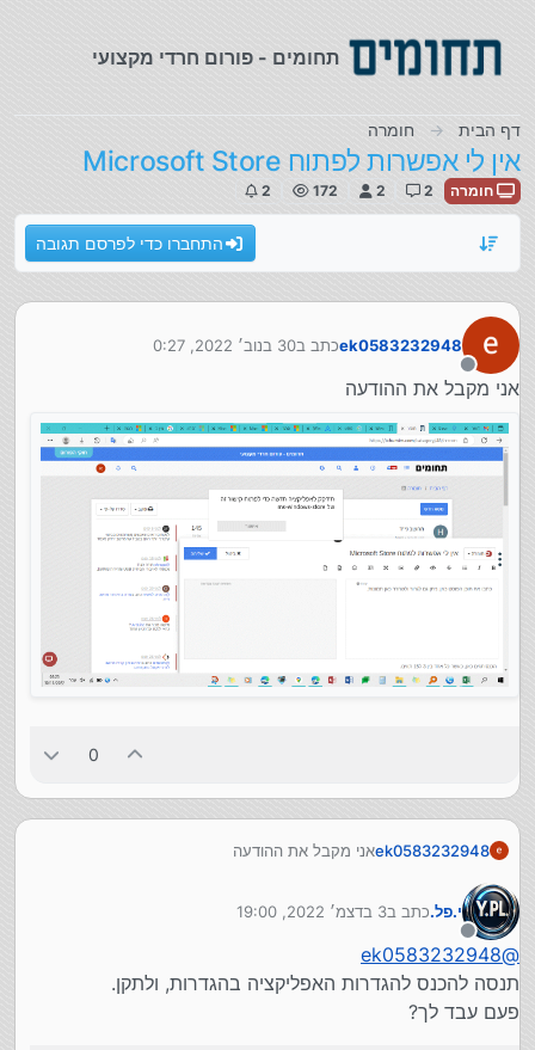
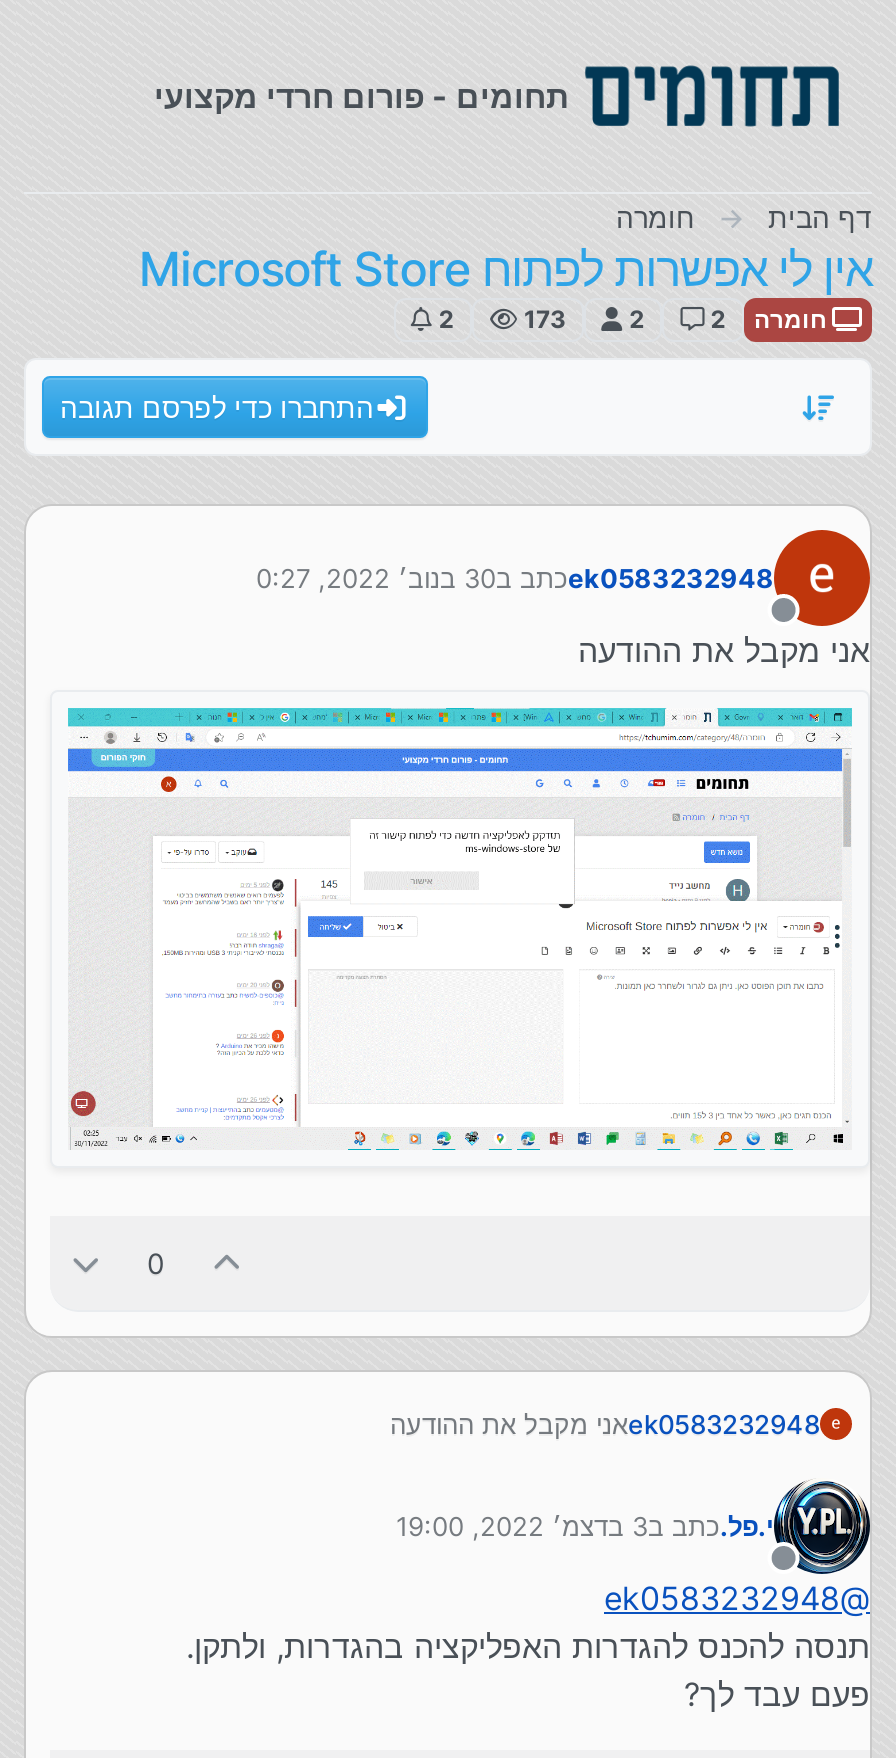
- 172
+ 173
